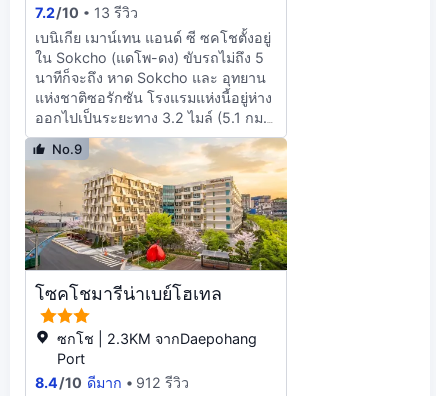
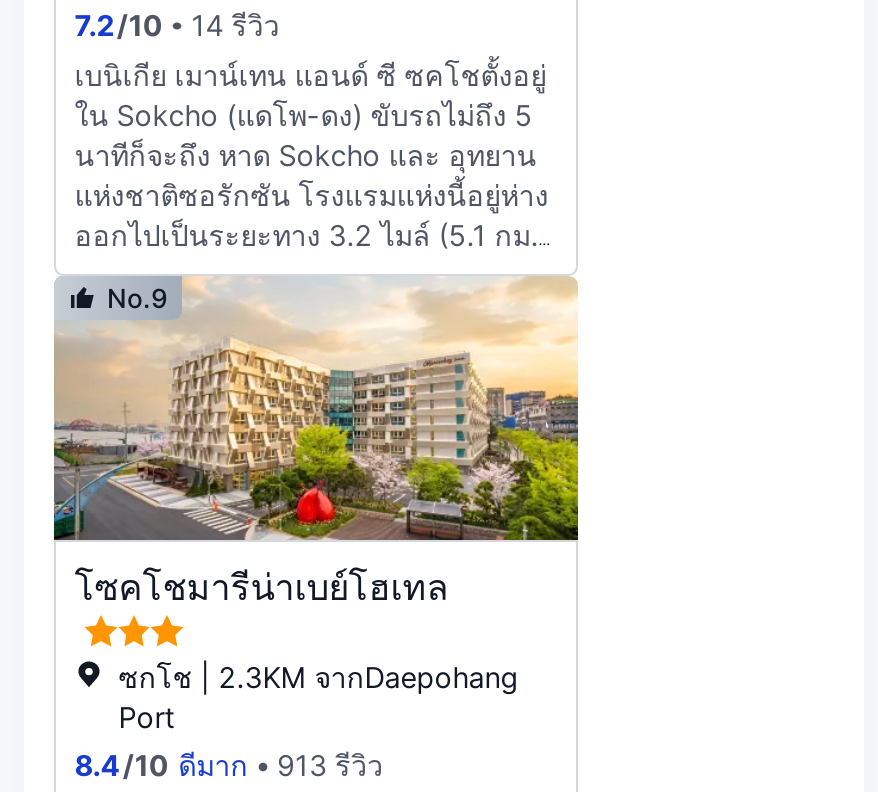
- 7.2 /10 13 รีวิว
+ 7.2 /10 14 รีวิว

- 8.4 /10 ดีมาก 912 รีวิว
+ 8.4 /10 ดีมาก 913 รีวิว
